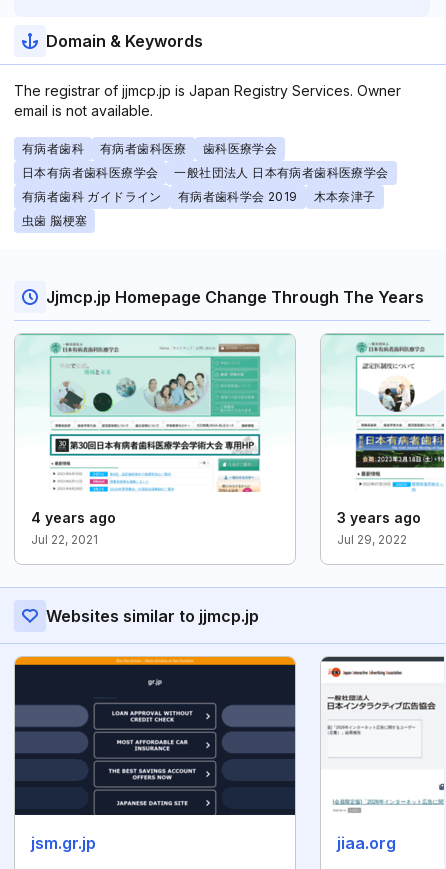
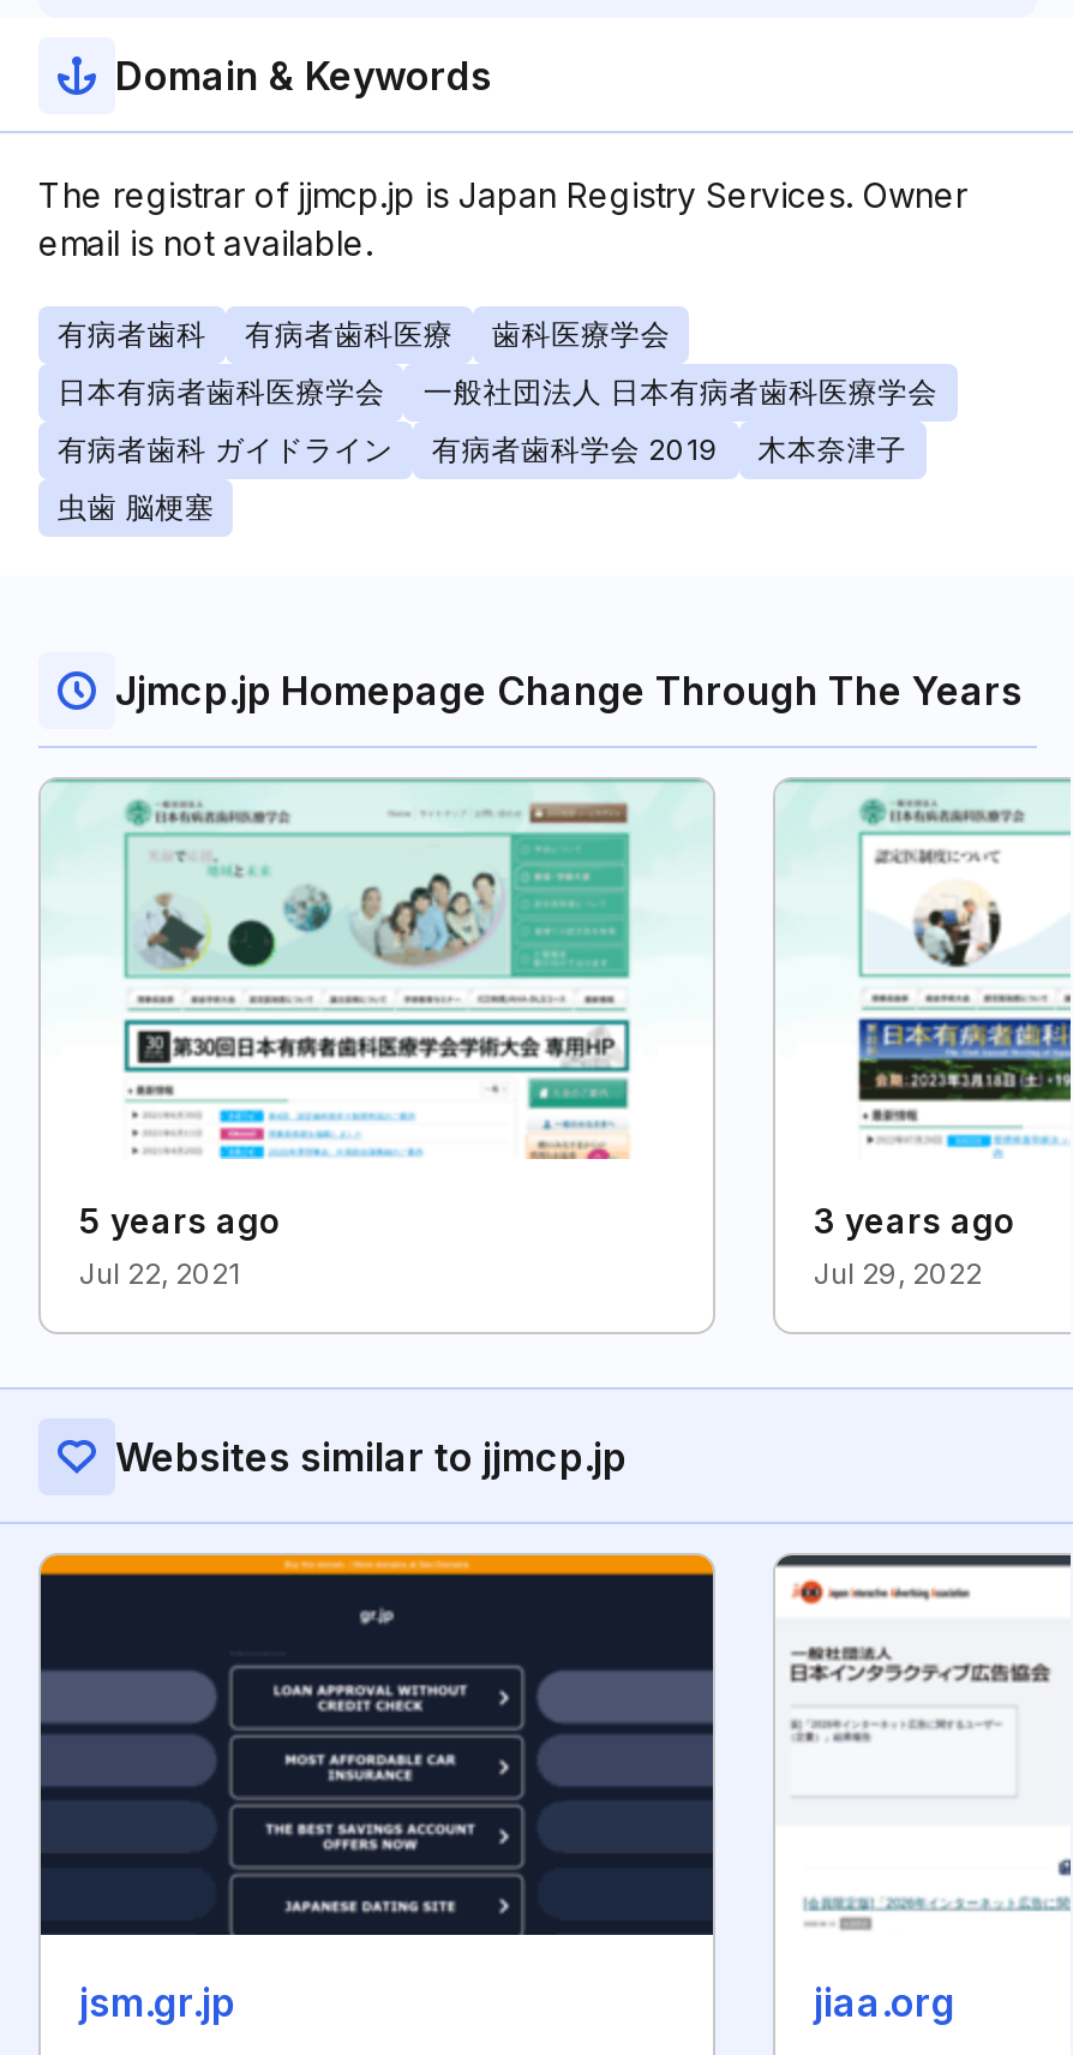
- 4 years ago
+ 5 years ago
